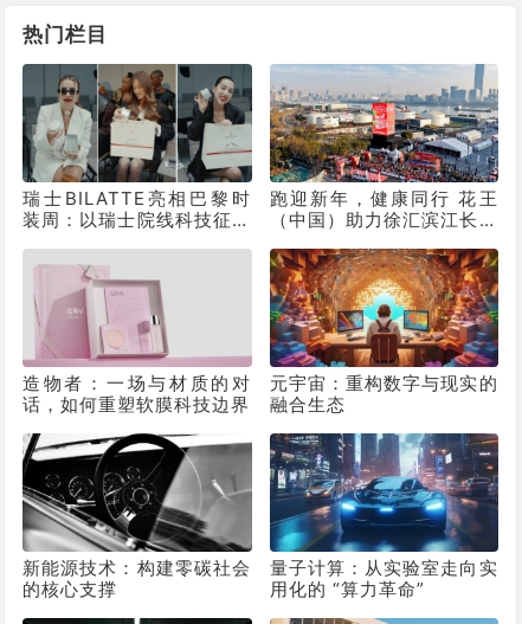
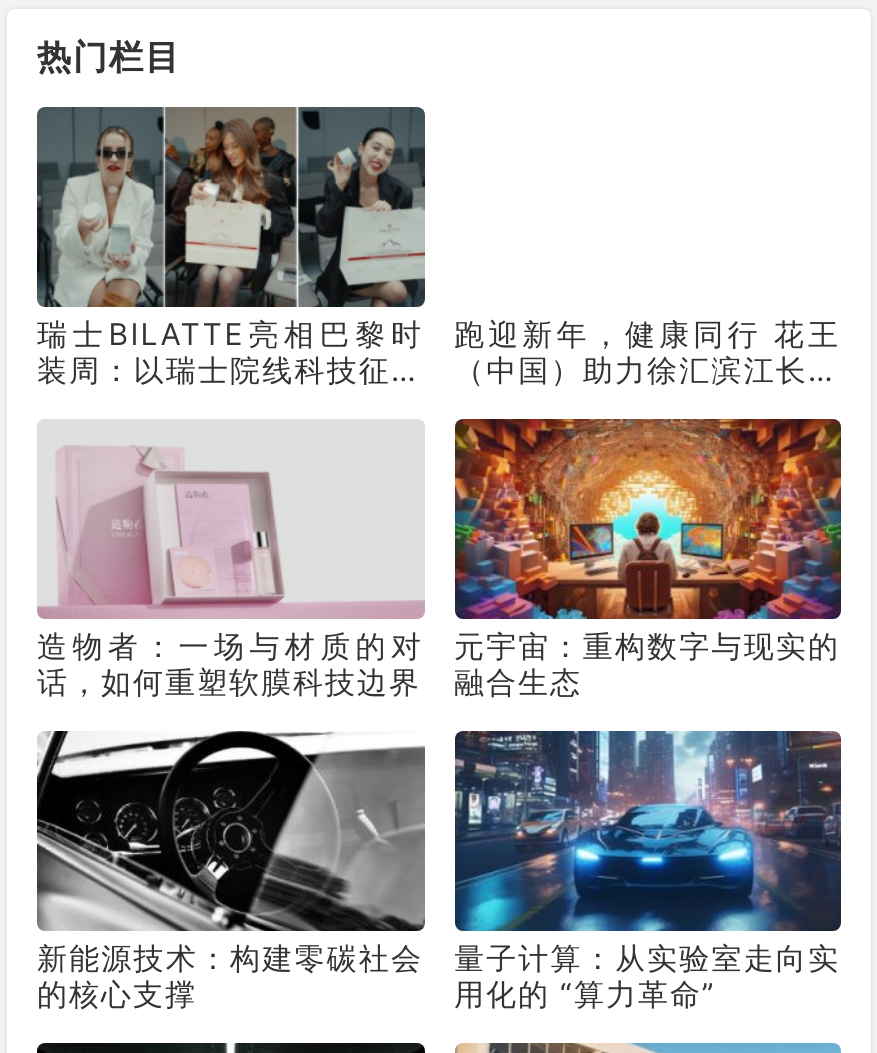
- [image]
